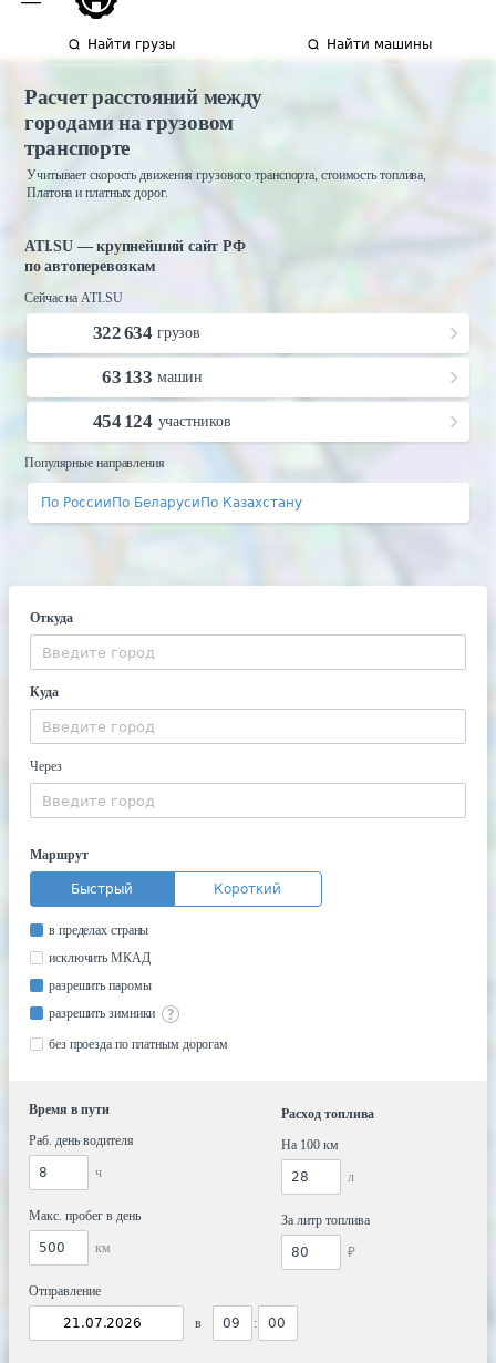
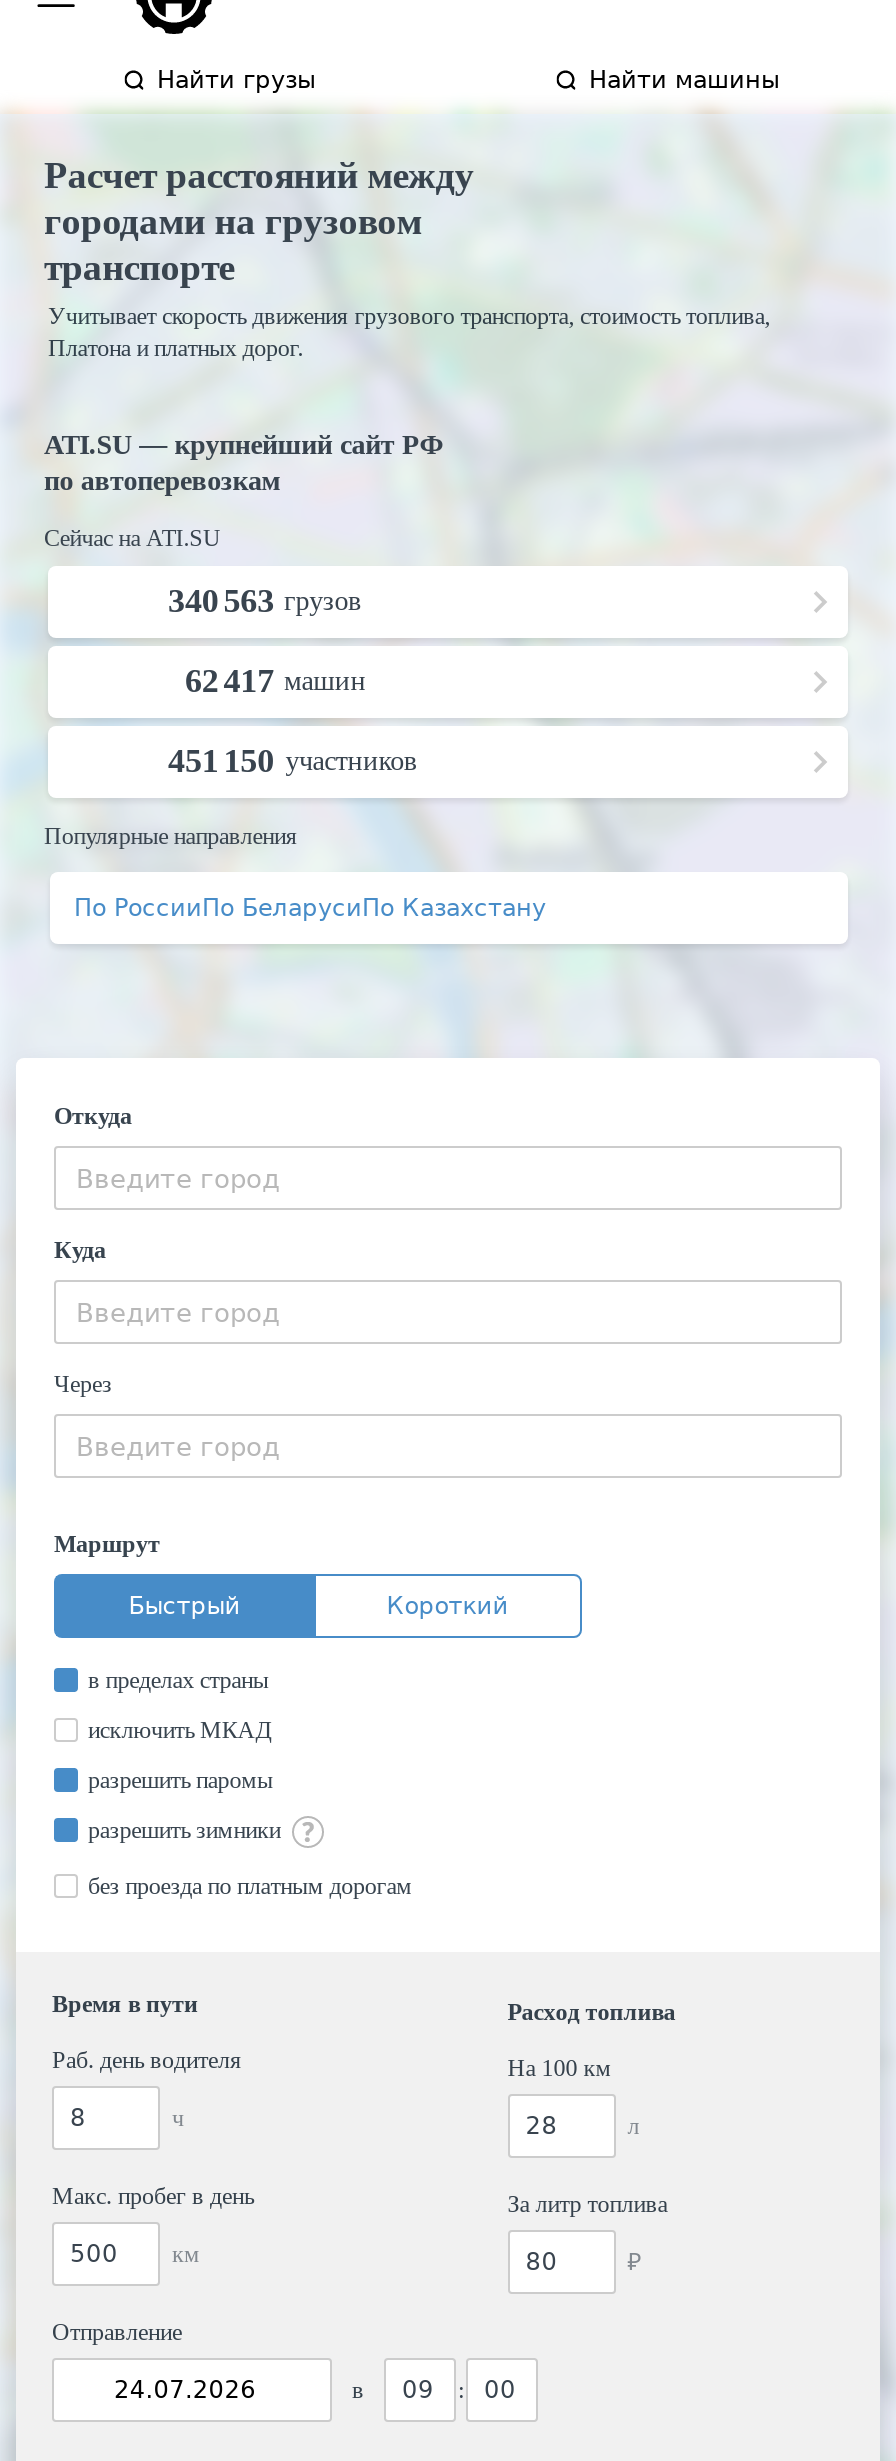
- 322 634 грузов
+ 340 563 грузов

- 63 133 машин
+ 62 417 машин

- 454 124 участников
+ 451 150 участников
